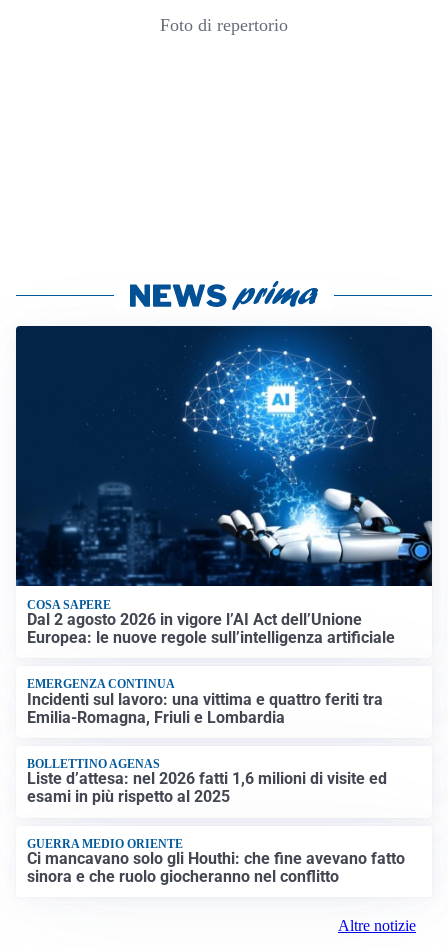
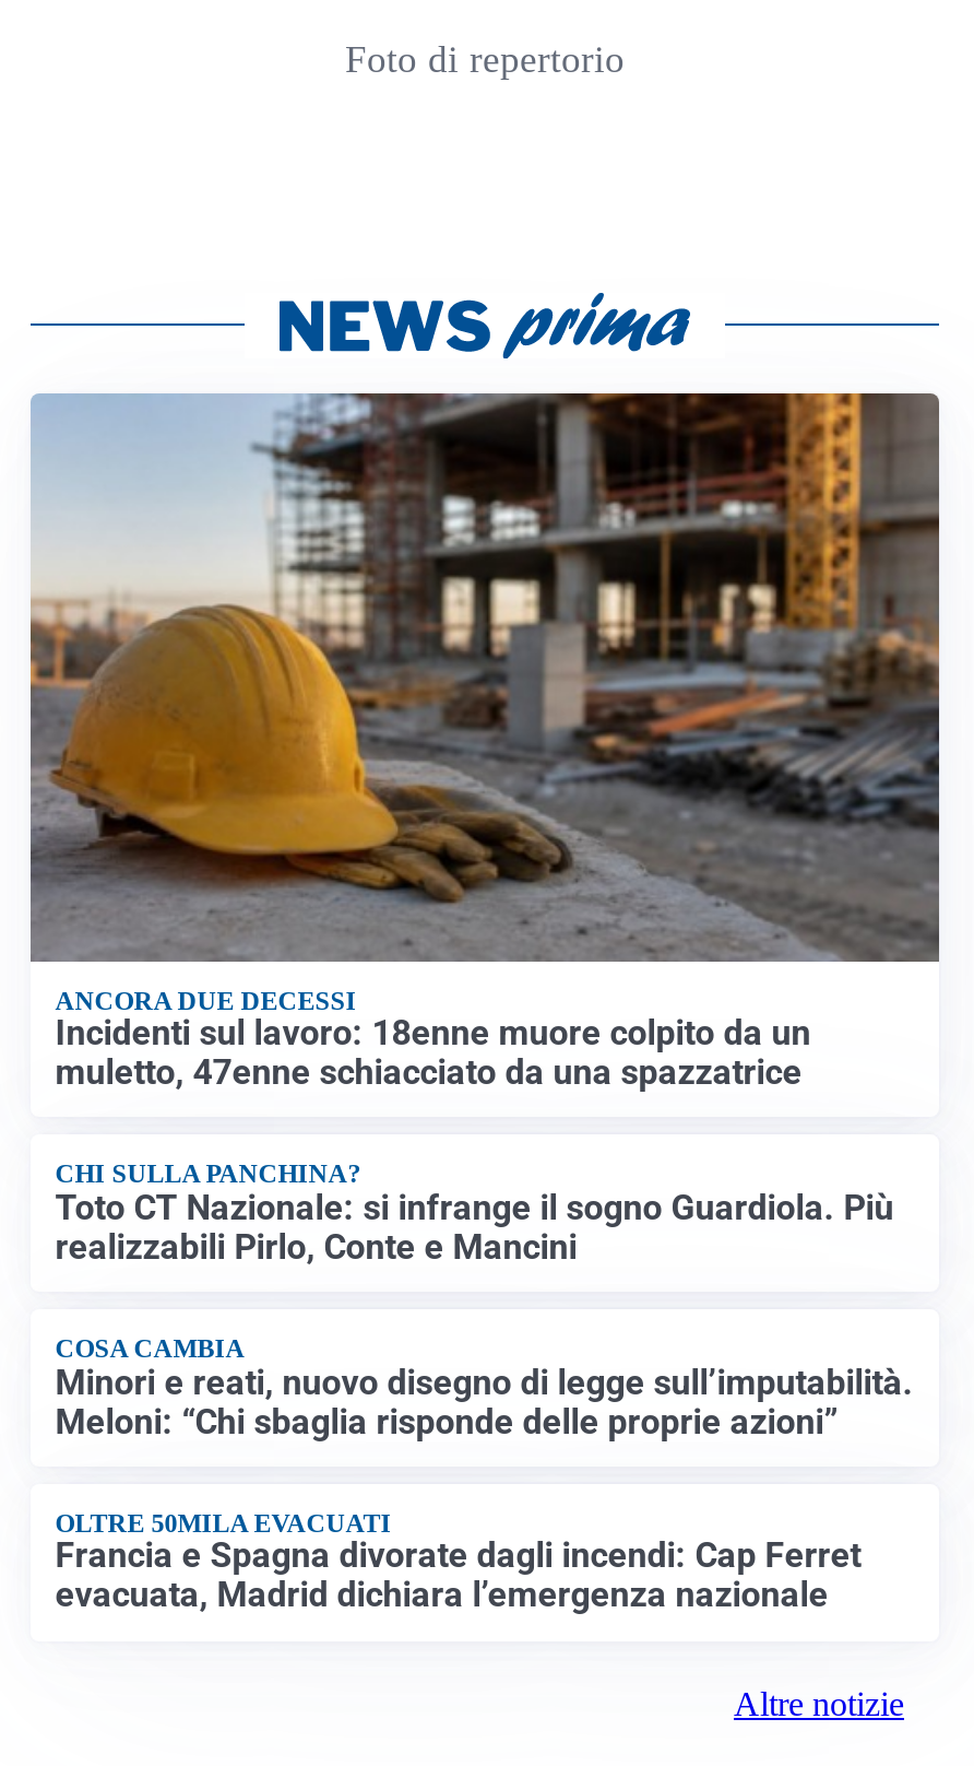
- [image]
- COSA SAPERE
- Dal 2 agosto 2026 in vigore l’AI Act dell’Unione
- Europea: le nuove regole sull’intelligenza artificiale
+ [image]
+ ANCORA DUE DECESSI
+ Incidenti sul lavoro: 18enne muore colpito da un
+ muletto, 47enne schiacciato da una spazzatrice

- EMERGENZA CONTINUA
- Incidenti sul lavoro: una vittima e quattro feriti tra
- Emilia-Romagna, Friuli e Lombardia
+ CHI SULLA PANCHINA?
+ Toto CT Nazionale: si infrange il sogno Guardiola. Più
+ realizzabili Pirlo, Conte e Mancini

- BOLLETTINO AGENAS
- Liste d’attesa: nel 2026 fatti 1,6 milioni di visite ed
- esami in più rispetto al 2025
+ COSA CAMBIA
+ Minori e reati, nuovo disegno di legge sull’imputabilità.
+ Meloni: “Chi sbaglia risponde delle proprie azioni”

- GUERRA MEDIO ORIENTE
- Ci mancavano solo gli Houthi: che fine avevano fatto
- sinora e che ruolo giocheranno nel conflitto
+ OLTRE 50MILA EVACUATI
+ Francia e Spagna divorate dagli incendi: Cap Ferret
+ evacuata, Madrid dichiara l’emergenza nazionale
